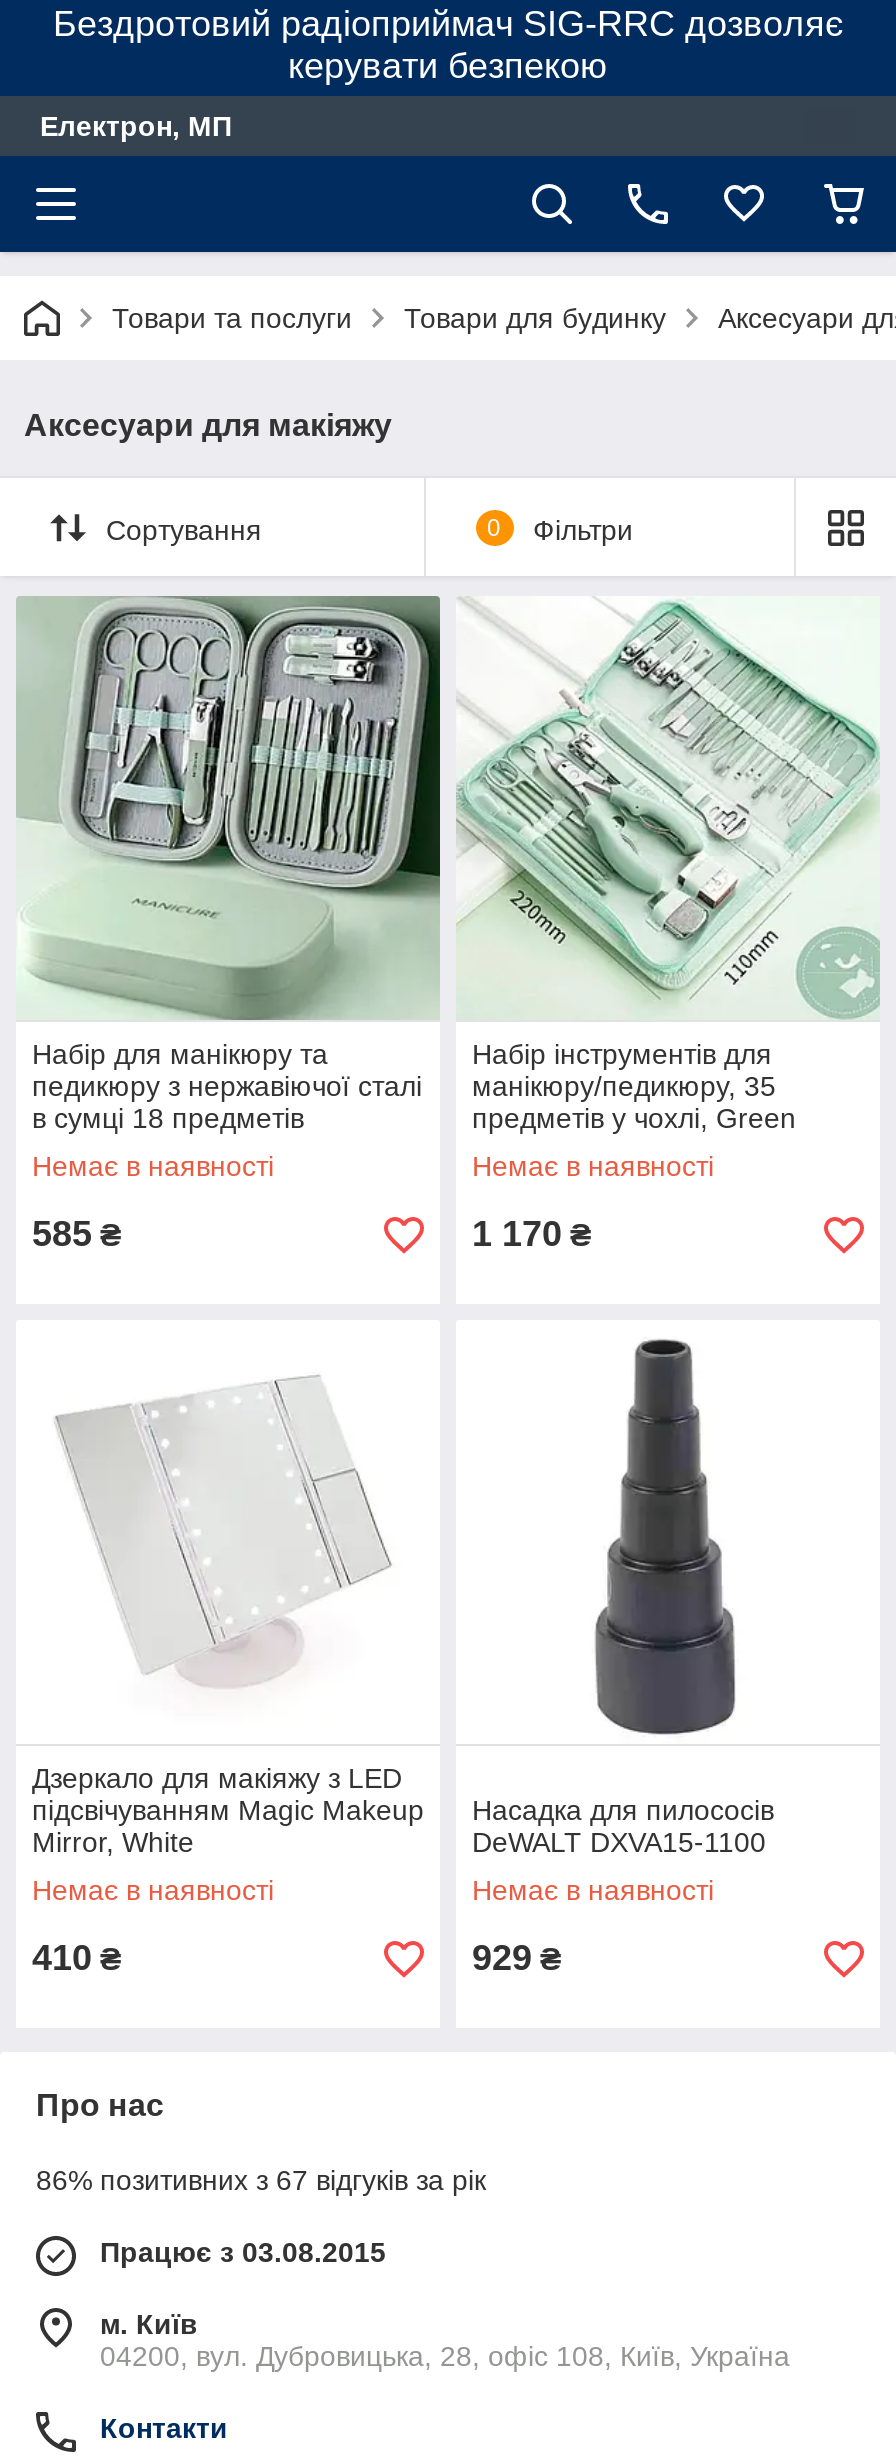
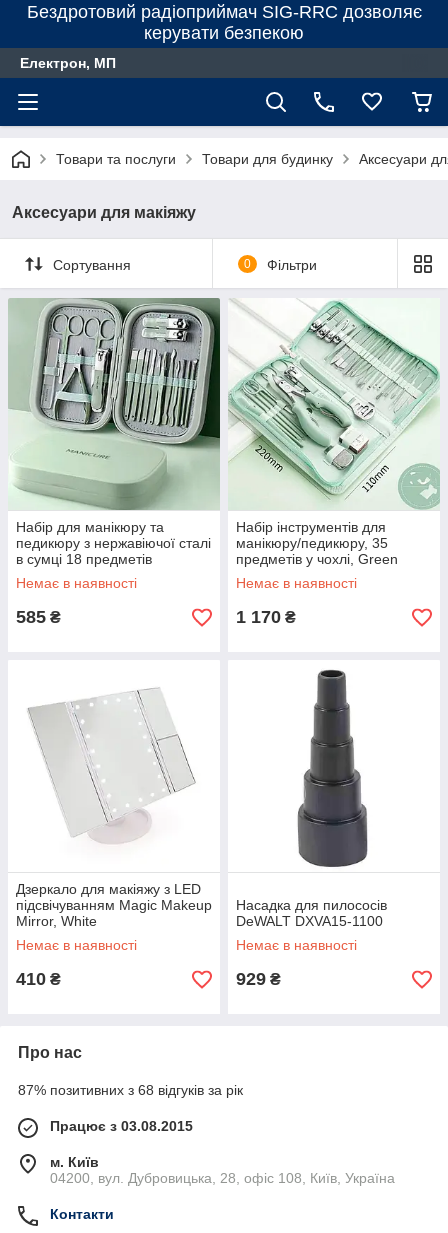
- 86% позитивних з 67 відгуків за рік
+ 87% позитивних з 68 відгуків за рік
